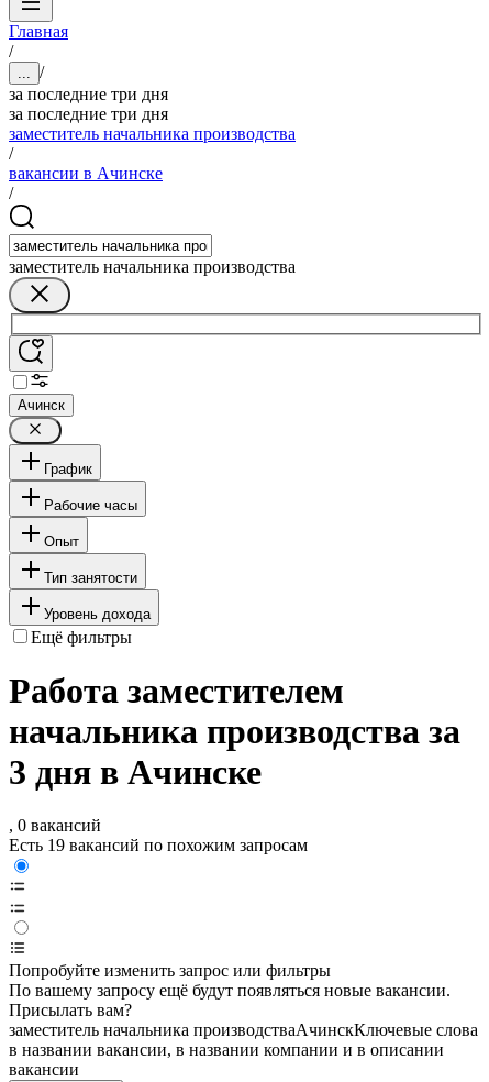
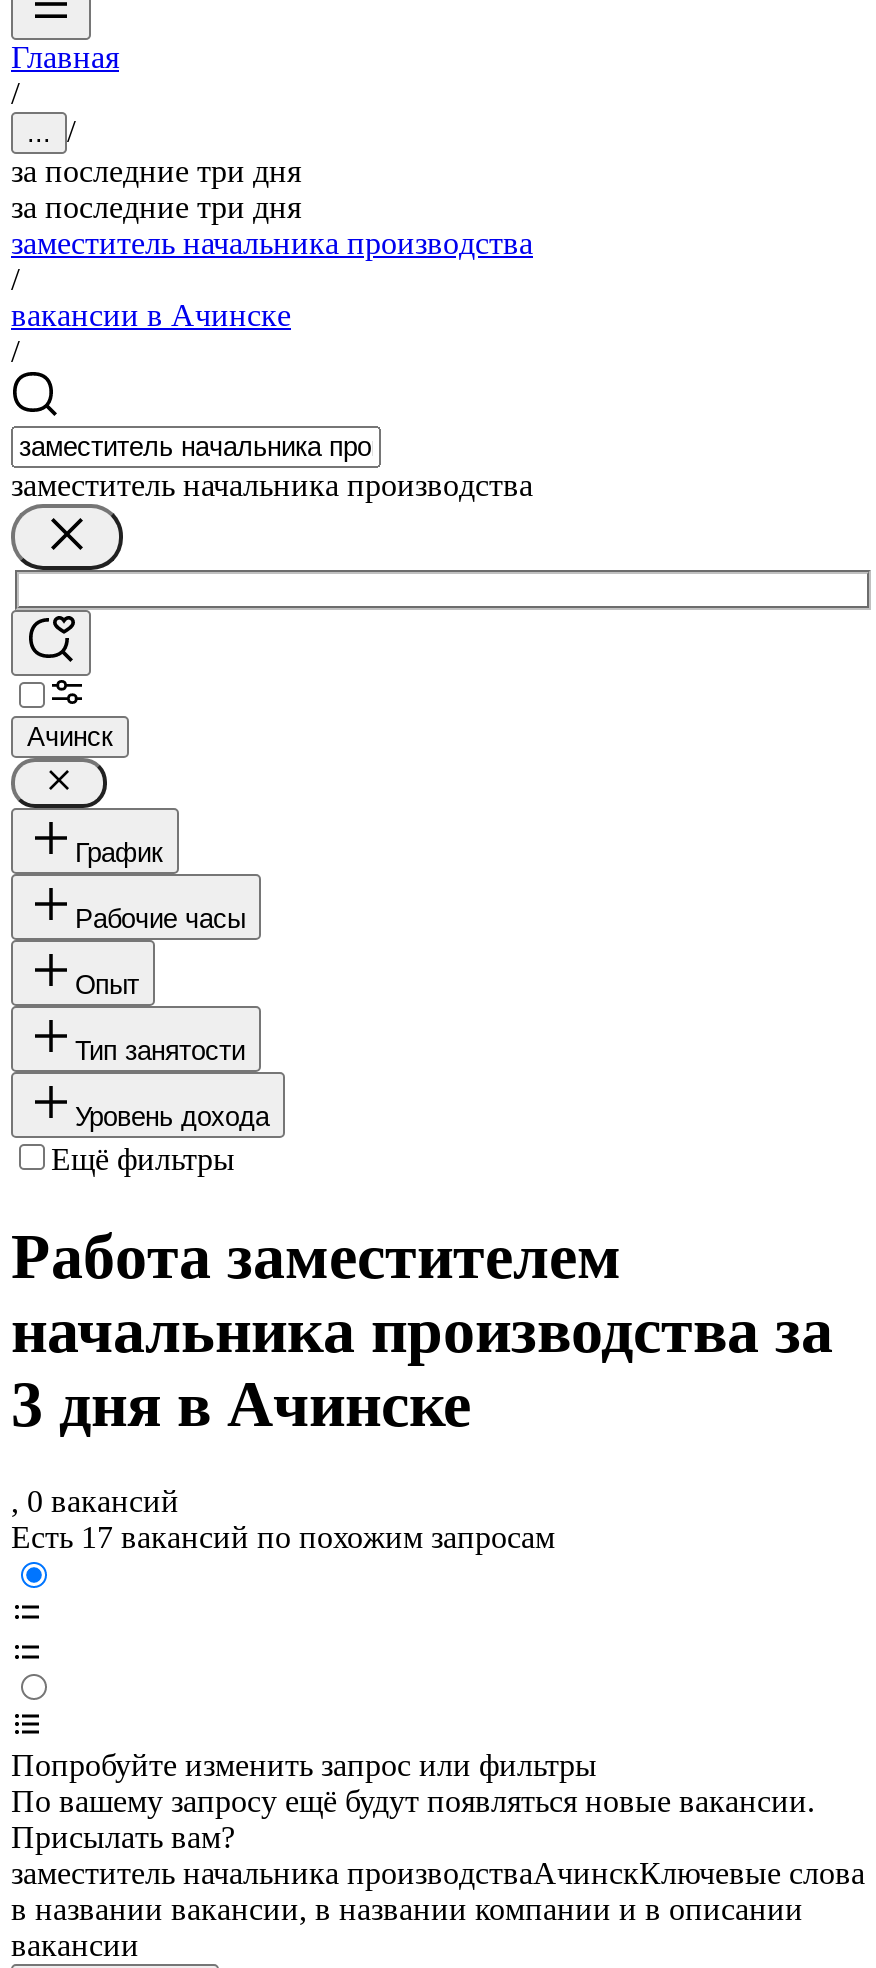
- Есть 19 вакансий по похожим запросам
+ Есть 17 вакансий по похожим запросам
